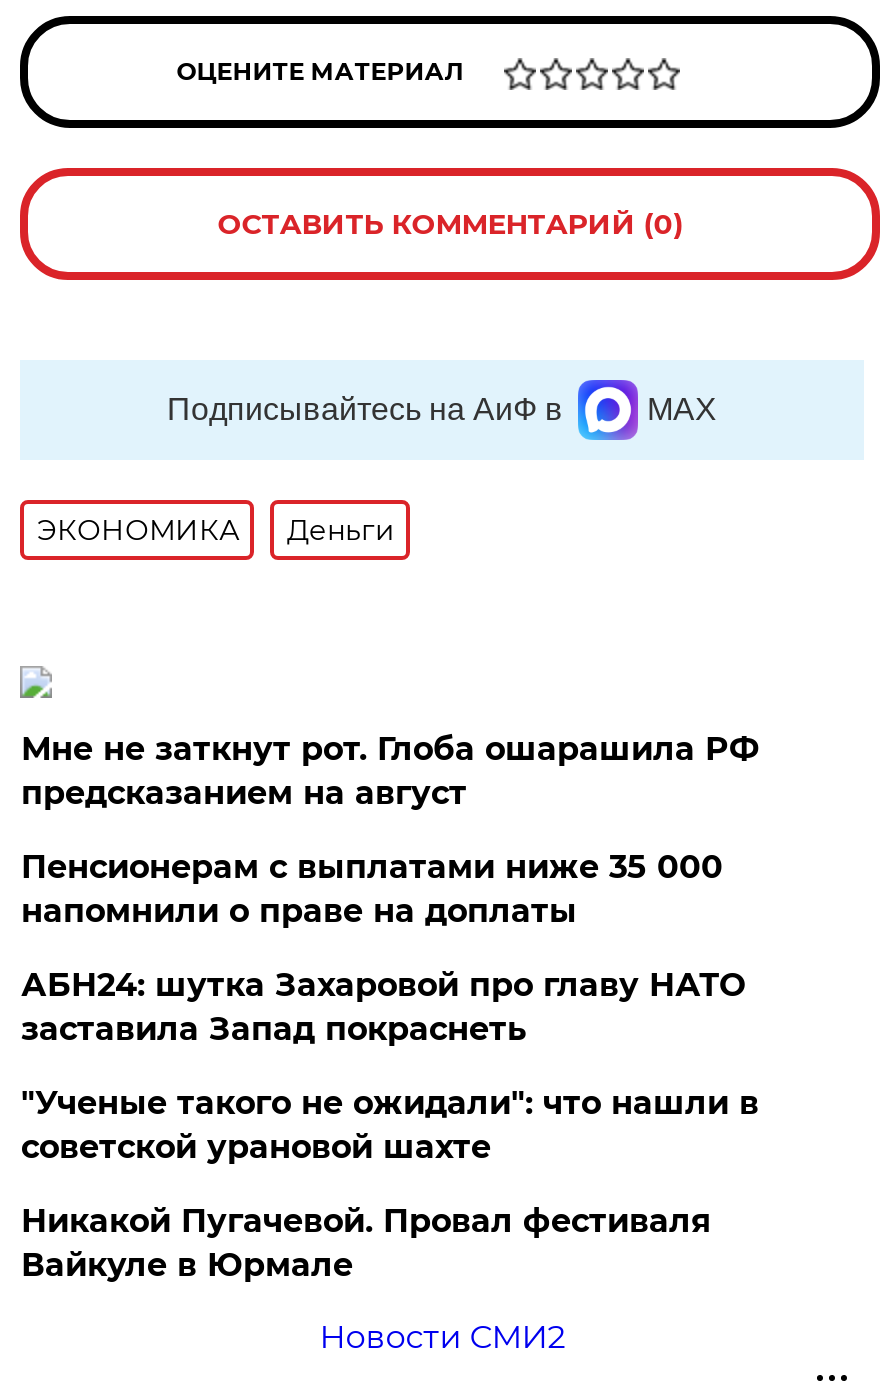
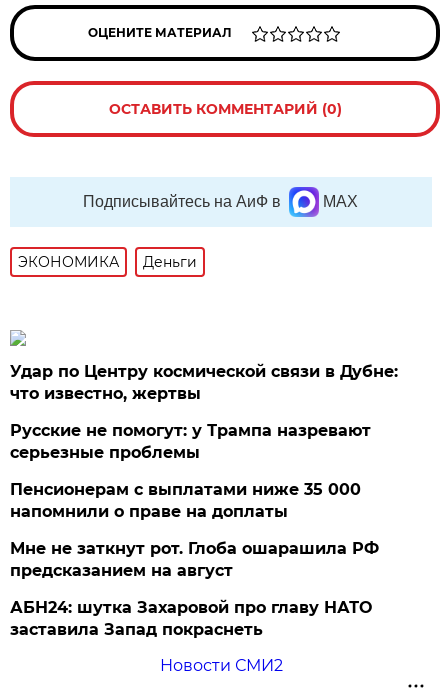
+ Удар по Центру космической связи в Дубне:
+ что известно, жертвы
+ Русские не помогут: у Трампа назревают
+ серьезные проблемы

moved down: Мне не заткнут рот. Глоба ошарашила РФ | предсказанием на август

moved down: Пенсионерам с выплатами ниже 35 000 | напомнили о праве на доплаты

moved down: АБН24: шутка Захаровой про главу НАТО | заставила Запад покраснеть

- "Ученые такого не ожидали": что нашли в
- советской урановой шахте
- Никакой Пугачевой. Провал фестиваля
- Вайкуле в Юрмале
